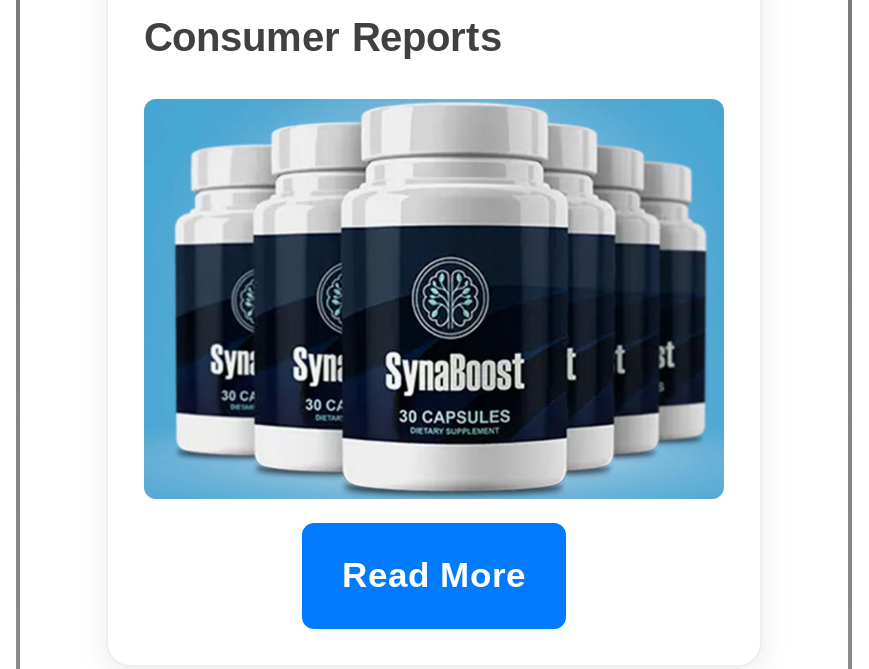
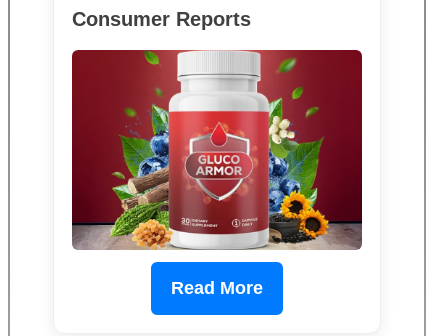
- [image]
+ [image]
